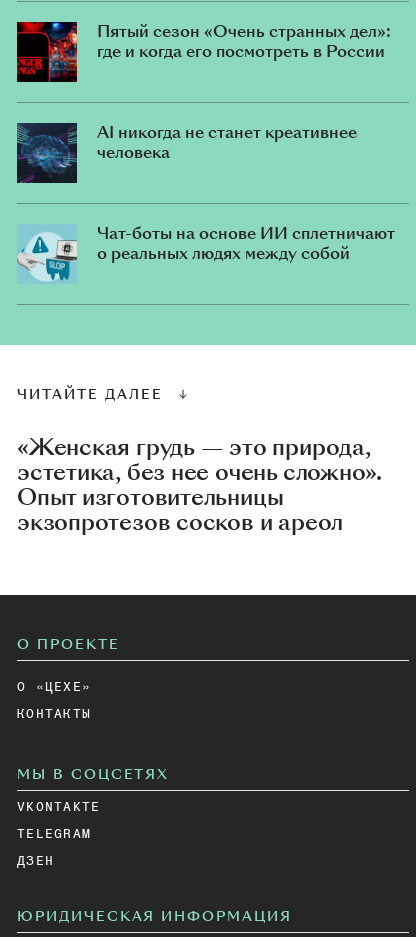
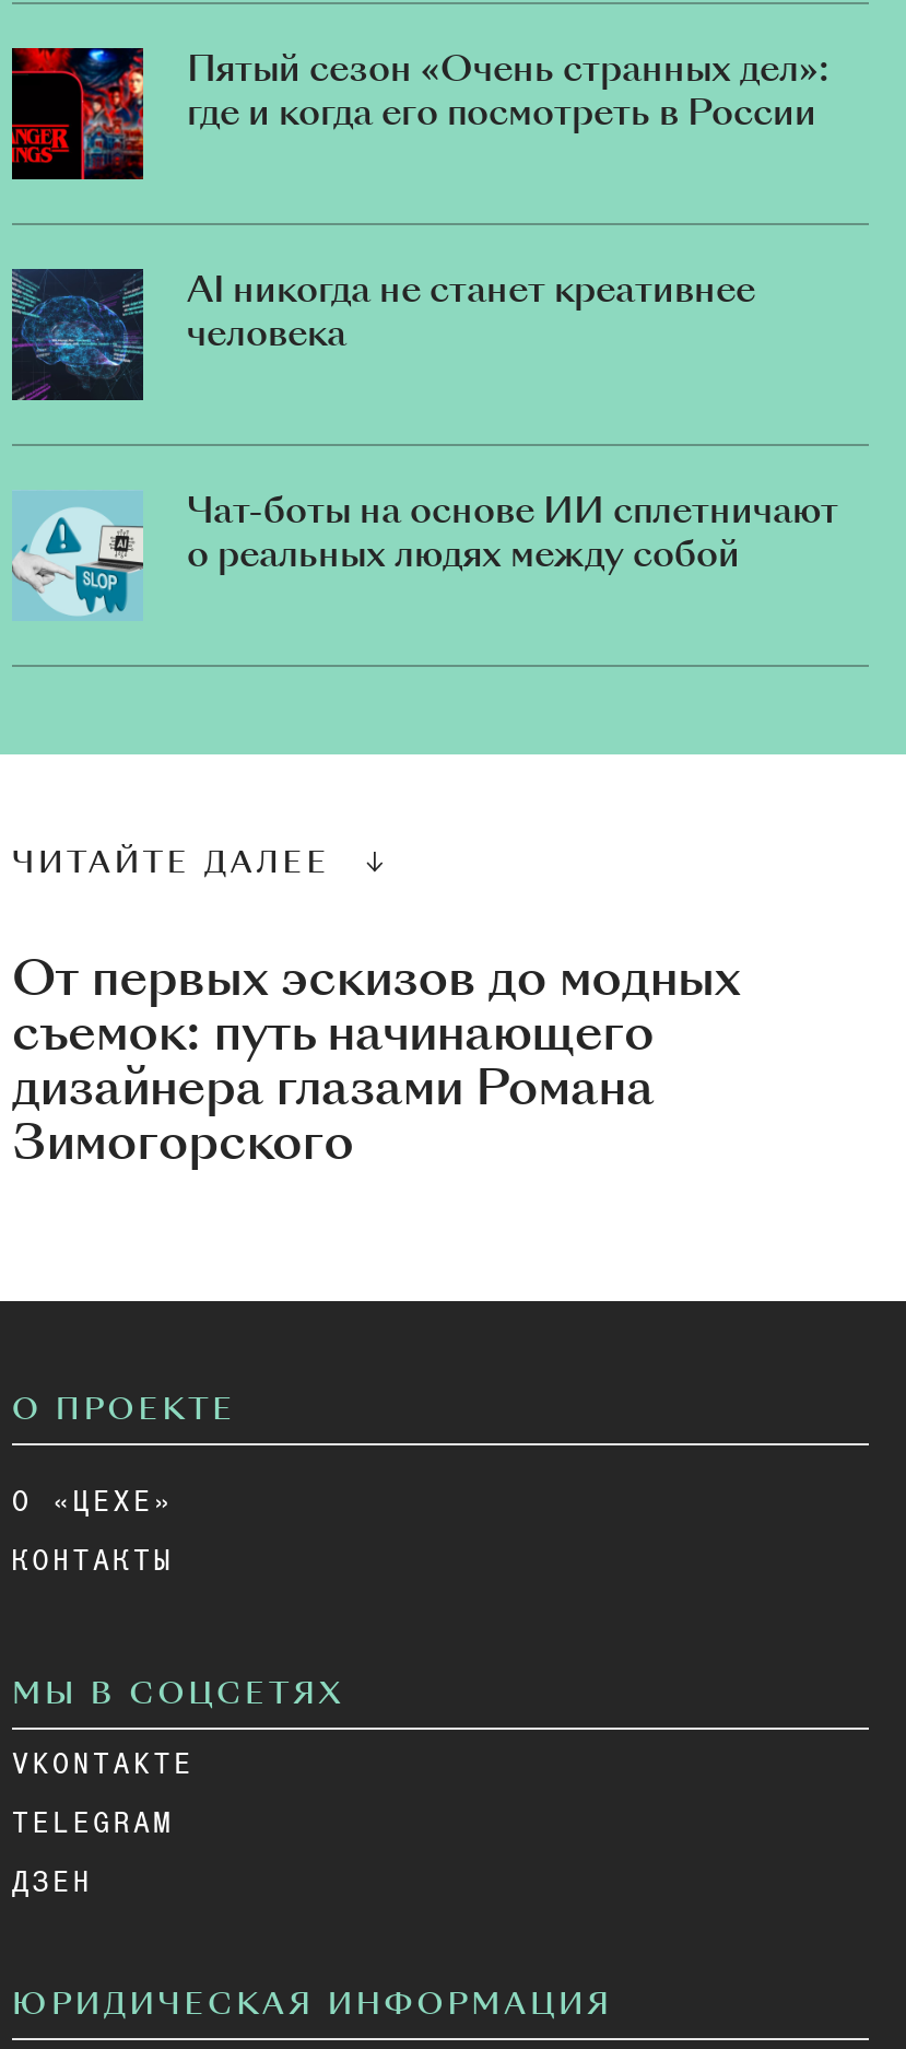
- «Женская грудь — это природа,
- эстетика, без нее очень сложно».
- Опыт изготовительницы
- экзопротезов сосков и ареол
+ От первых эскизов до модных
+ съемок: путь начинающего
+ дизайнера глазами Романа
+ Зимогорского
